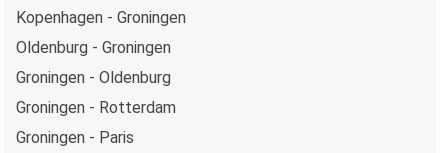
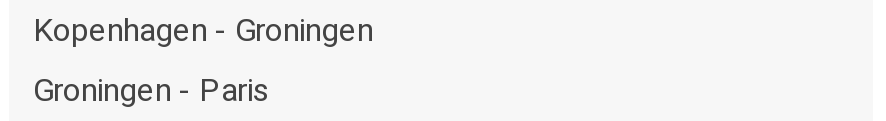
- Oldenburg - Groningen
- Groningen - Oldenburg
- Groningen - Rotterdam
